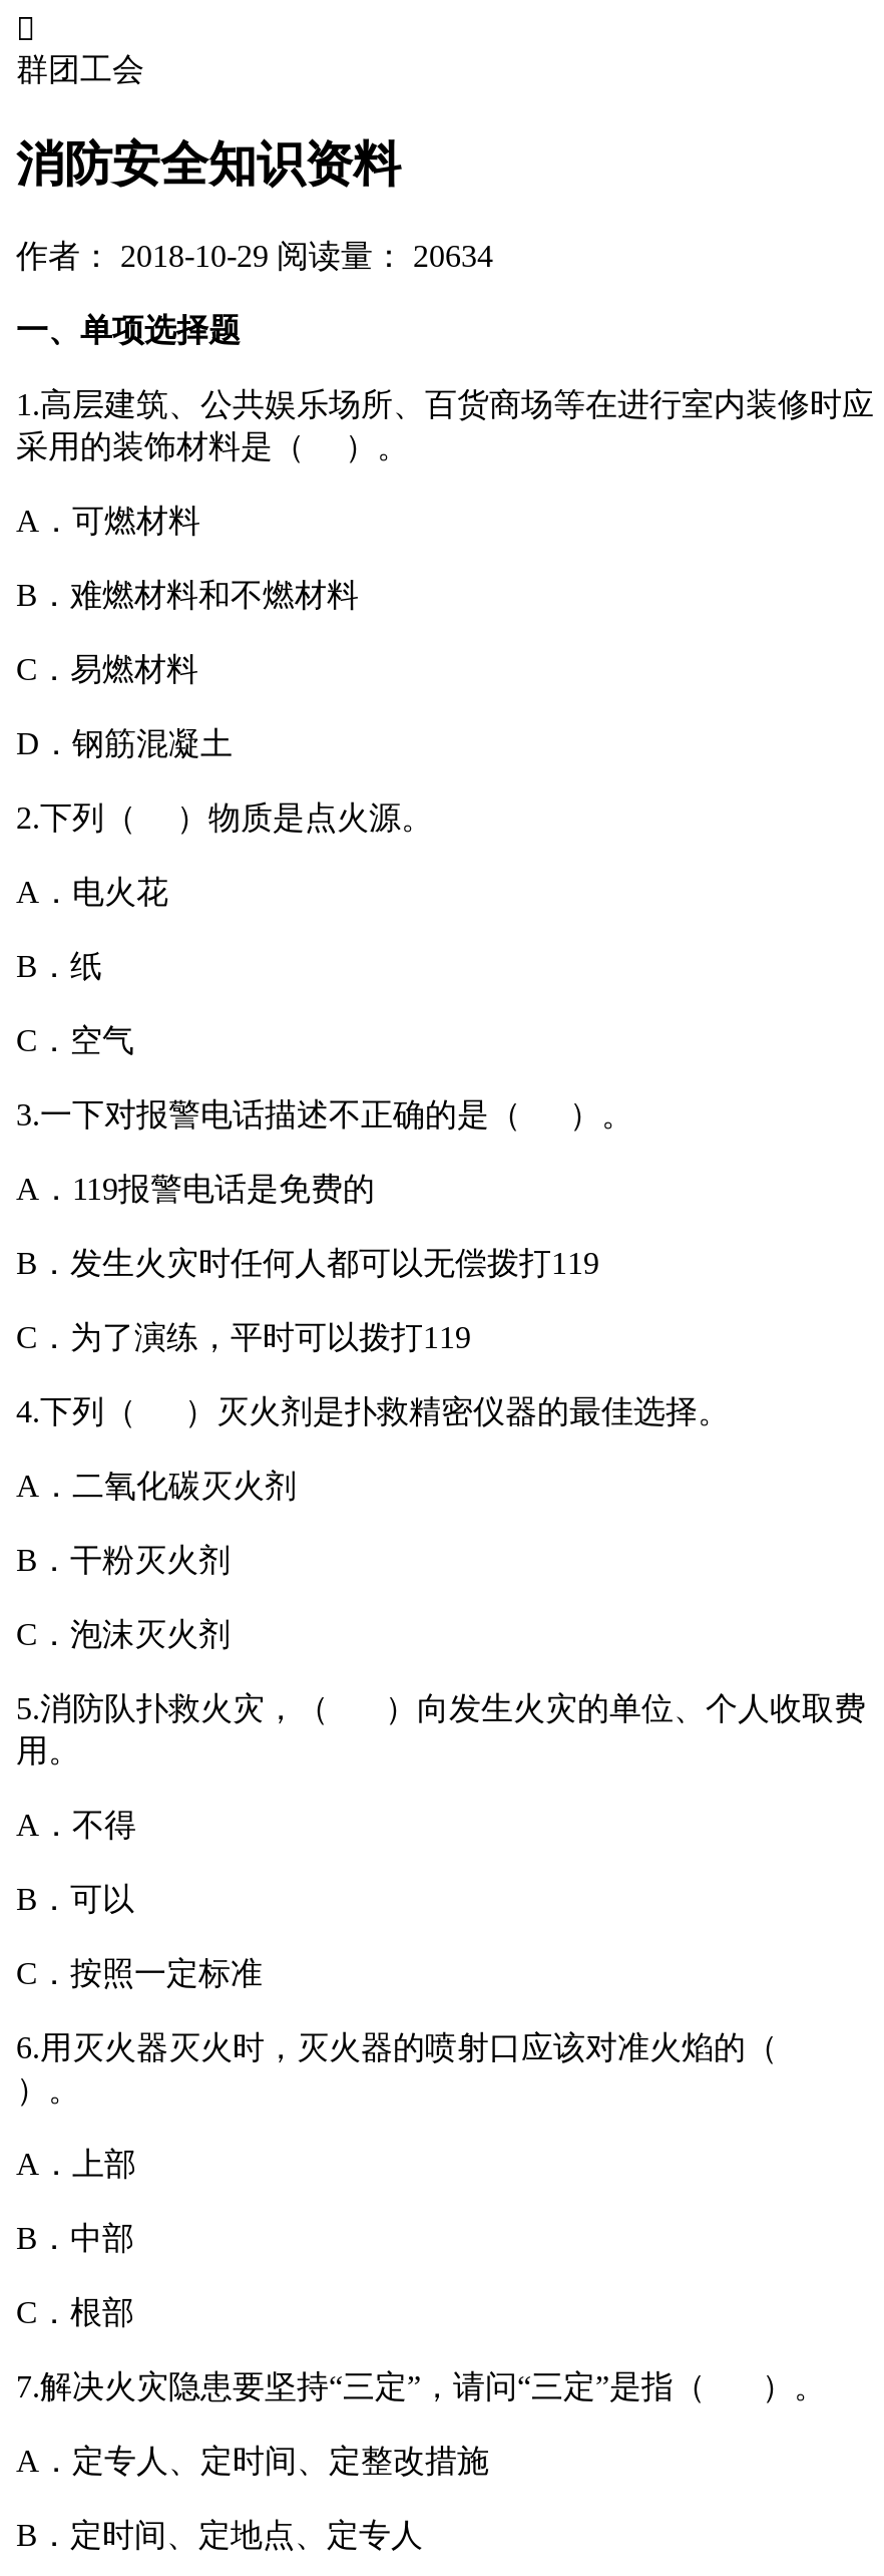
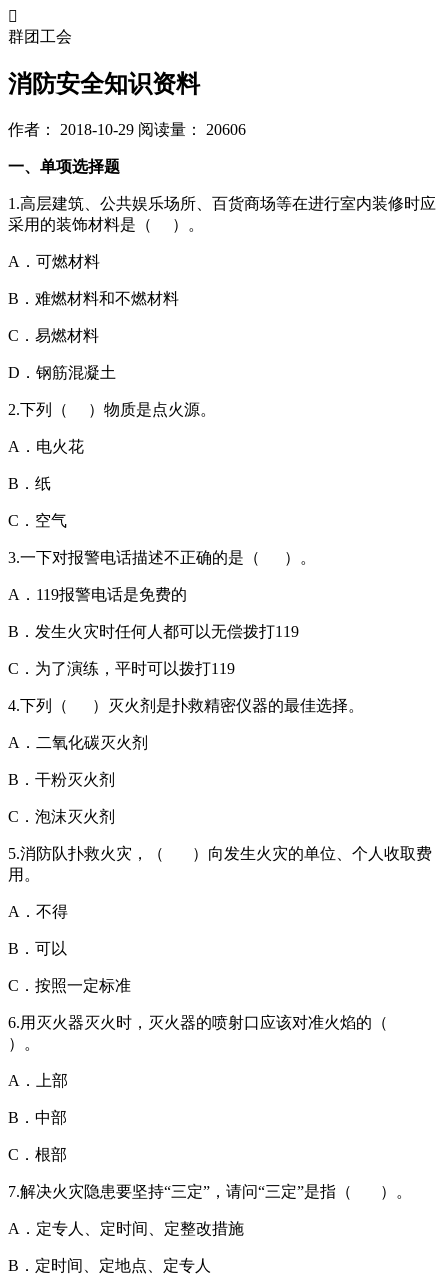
- 作者： 2018-10-29 阅读量：20634
+ 作者： 2018-10-29 阅读量：20606
